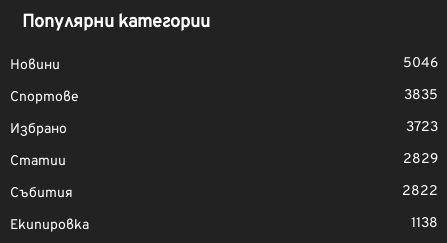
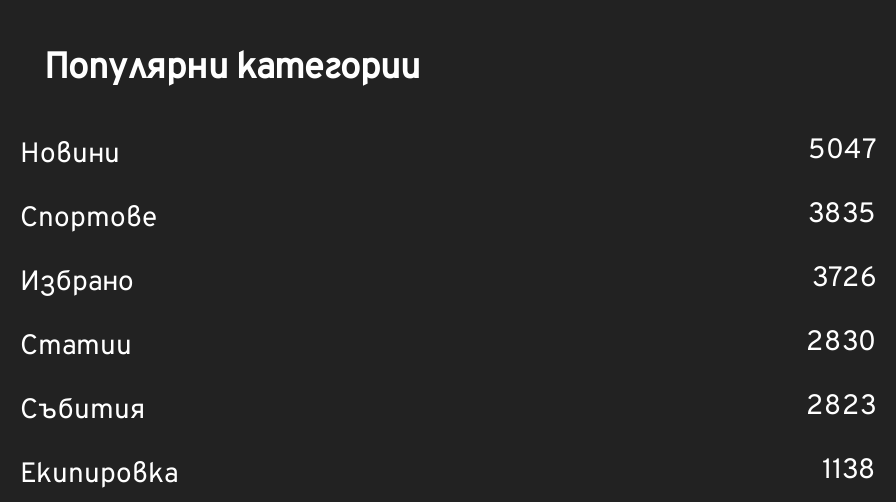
- 5046
+ 5047

- 3723
+ 3726

- 2829
+ 2830

- 2822
+ 2823
